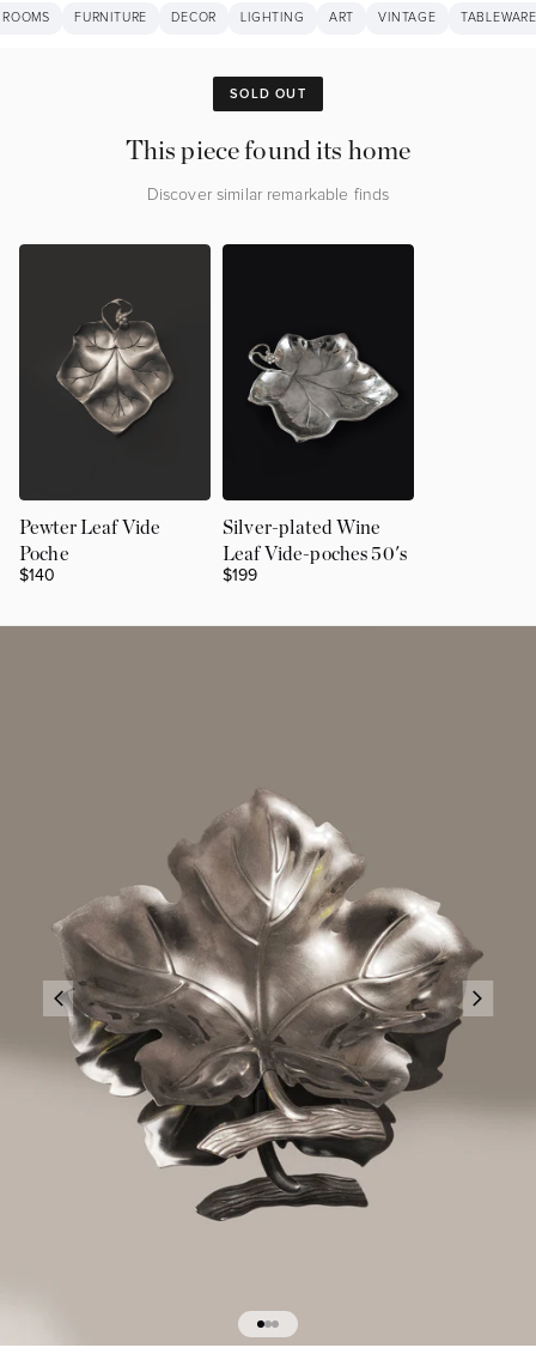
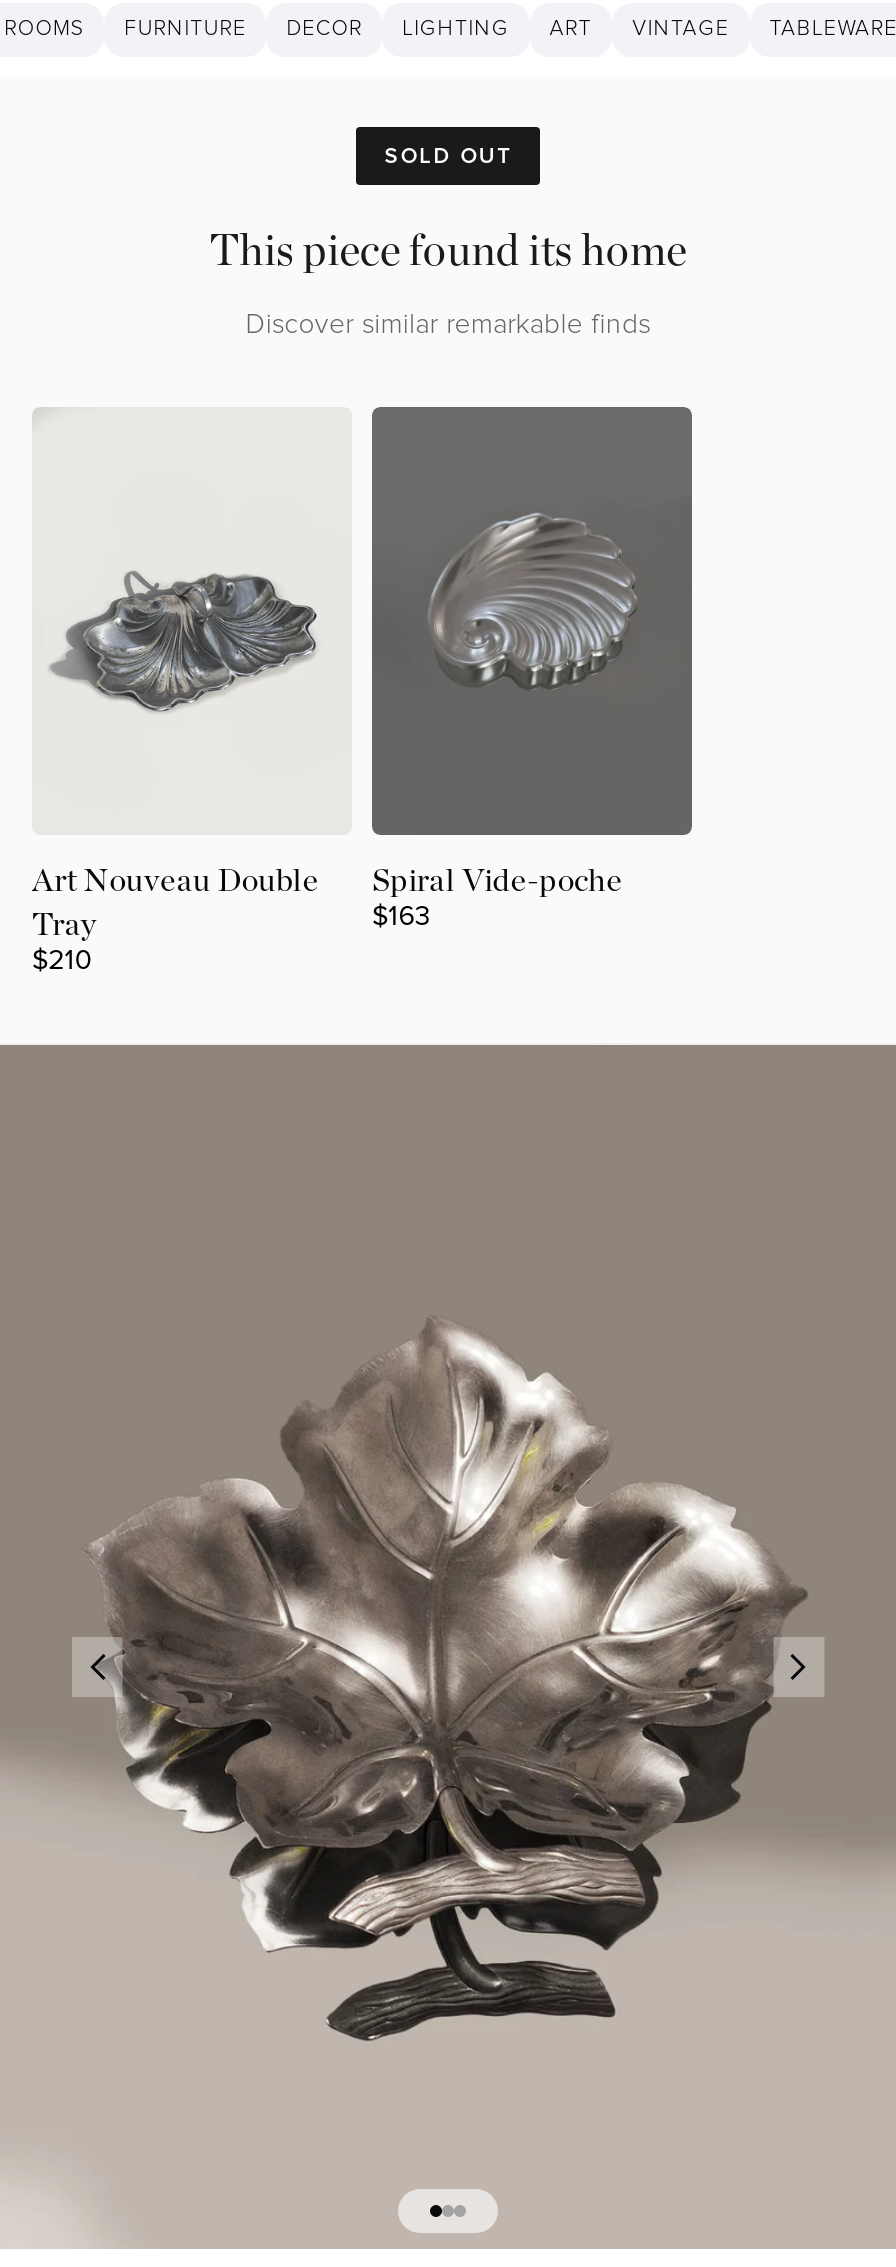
- [image]
- Pewter Leaf Vide
- Poche
- $140
+ [image]
+ Art Nouveau Double
+ Tray
+ $210

- [image]
- Silver-plated Wine
- Leaf Vide-poches 50's
- $199
+ [image]
+ Spiral Vide-poche
+ $163
